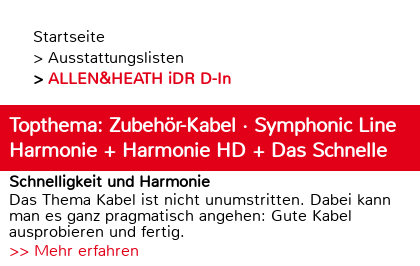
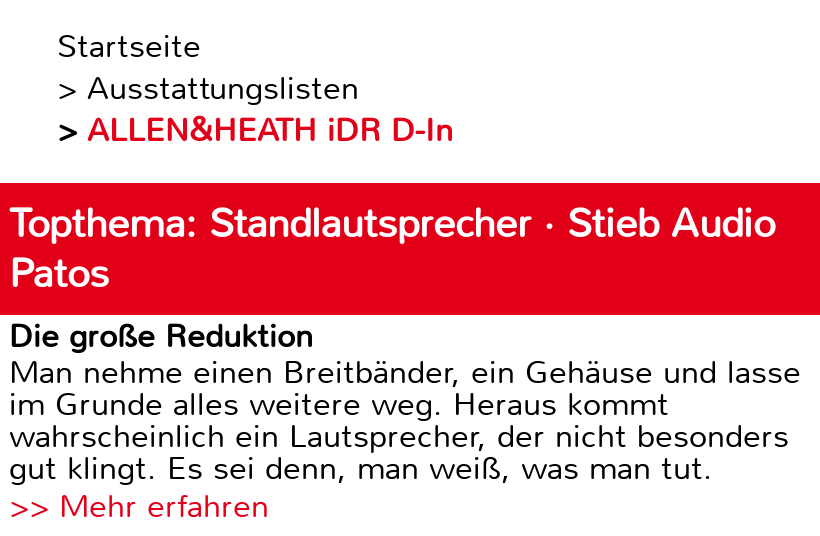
- Topthema: Zubehör-Kabel · Symphonic Line
- Harmonie + Harmonie HD + Das Schnelle
- Schnelligkeit und Harmonie
- Das Thema Kabel ist nicht unumstritten. Dabei kann
- man es ganz pragmatisch angehen: Gute Kabel
- ausprobieren und fertig.
+ Topthema: Standlautsprecher · Stieb Audio
+ Patos
+ Die große Reduktion
+ Man nehme einen Breitbänder, ein Gehäuse und lasse
+ im Grunde alles weitere weg. Heraus kommt
+ wahrscheinlich ein Lautsprecher, der nicht besonders
+ gut klingt. Es sei denn, man weiß, was man tut.
